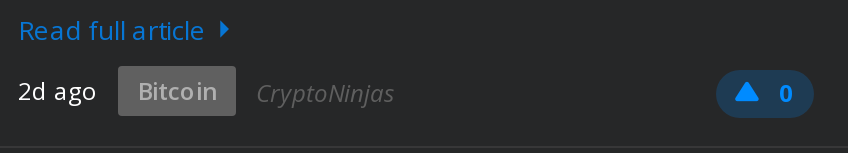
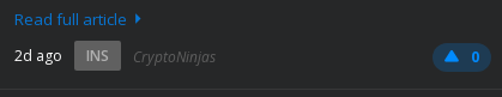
- Bitcoin
+ INS
